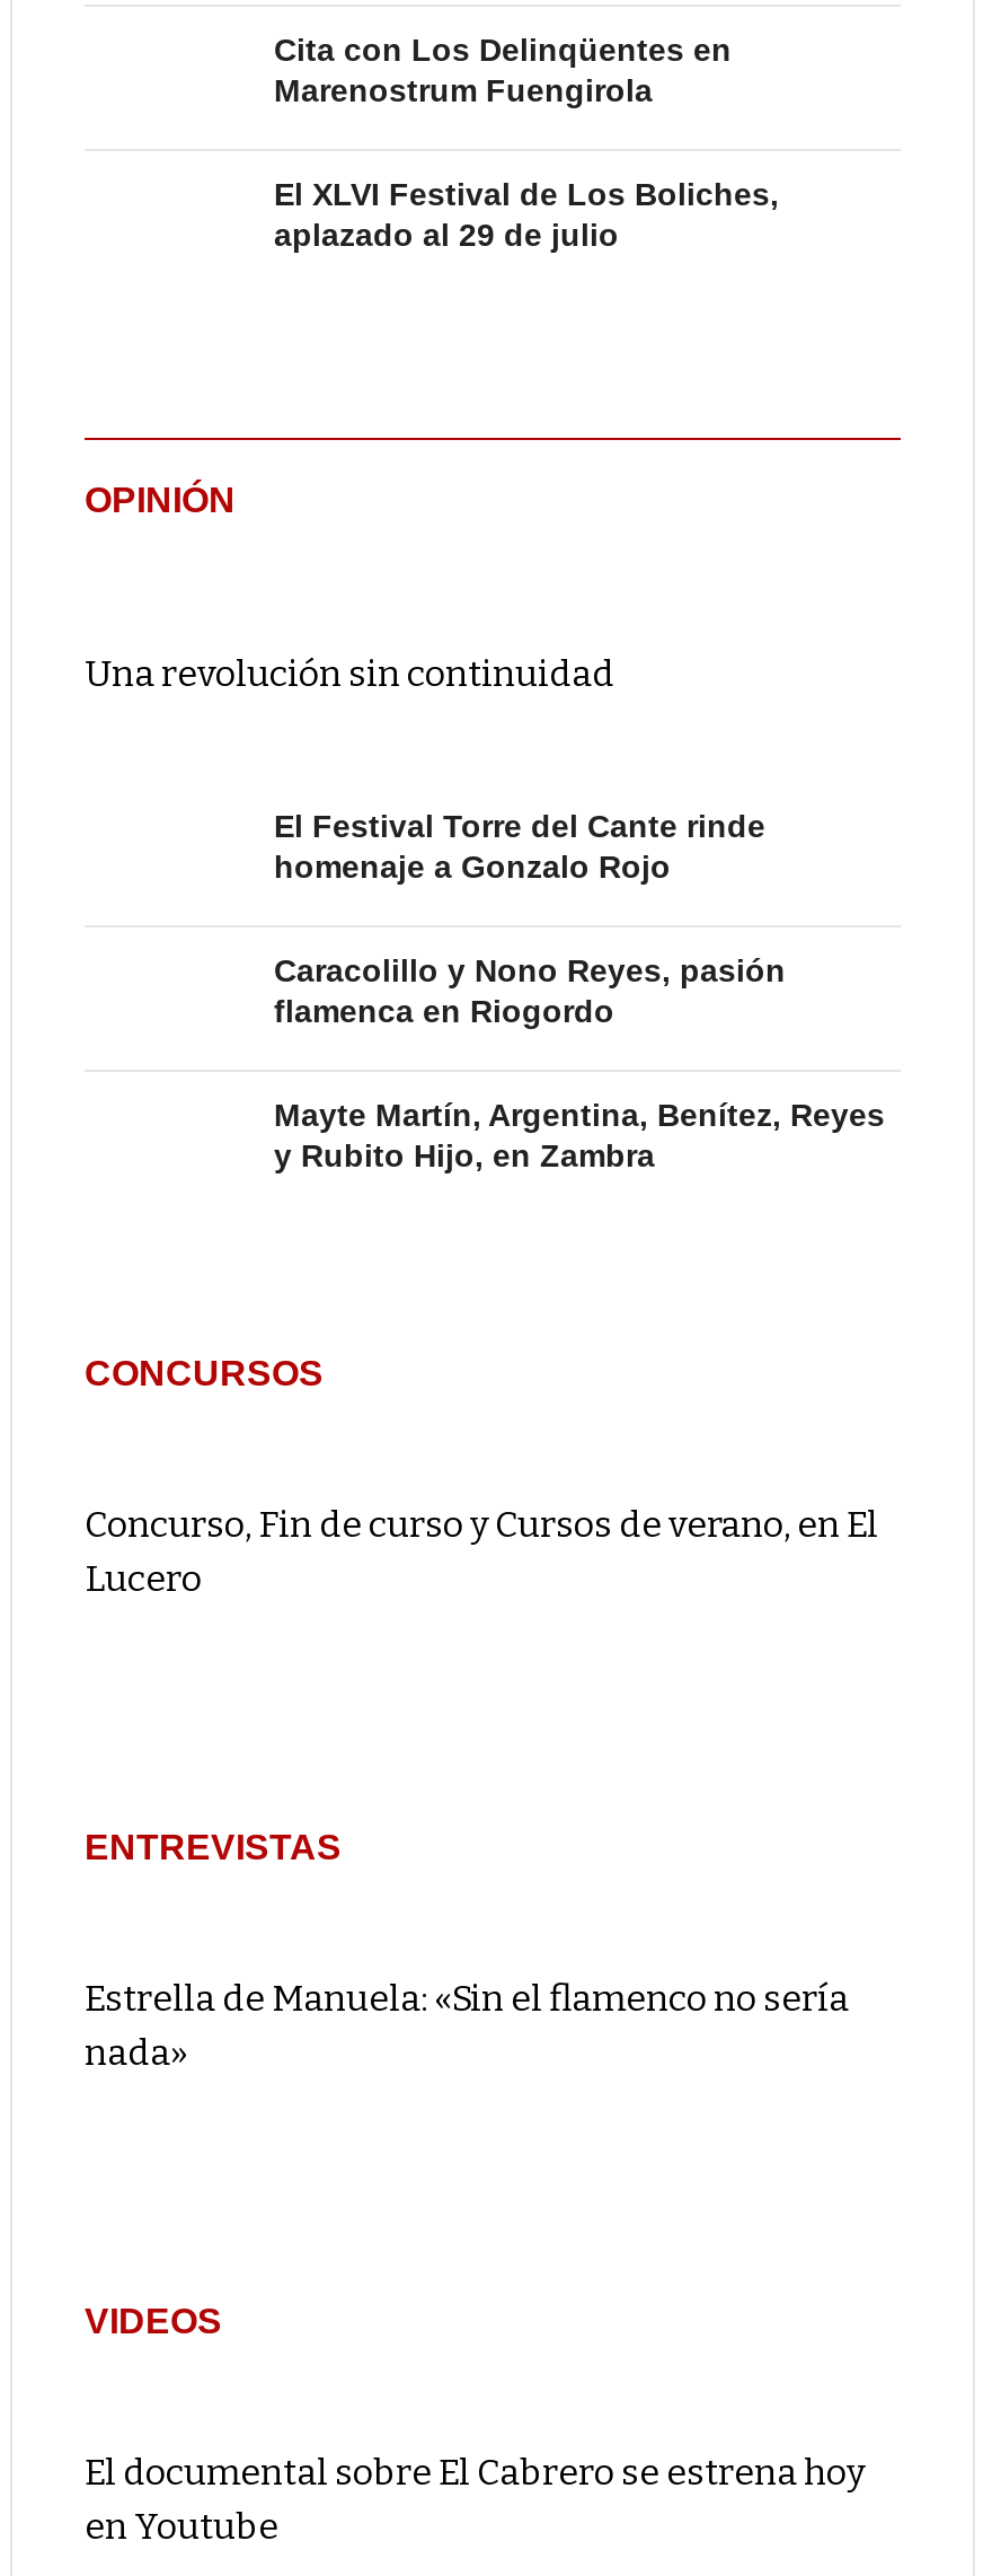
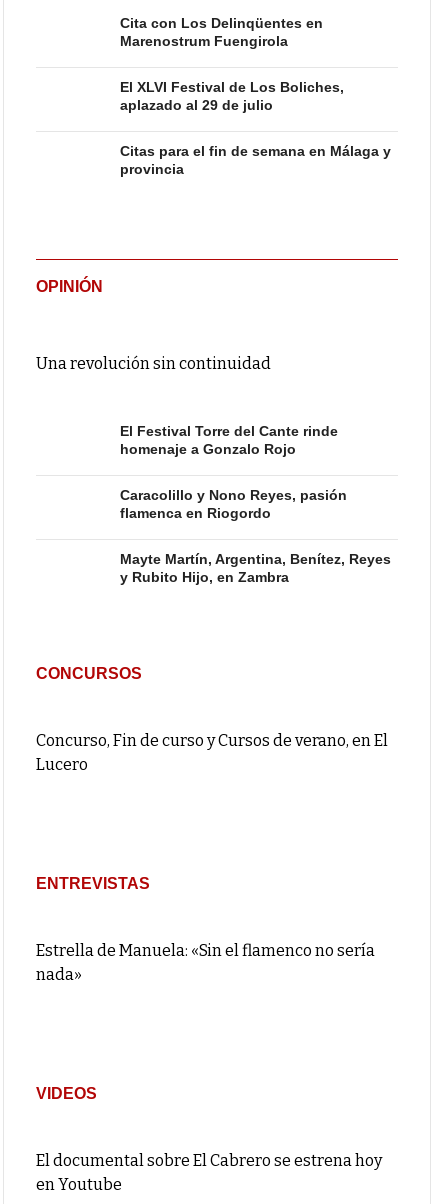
+ Citas para el fin de semana en Málaga y
+ provincia
